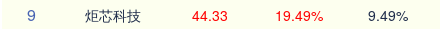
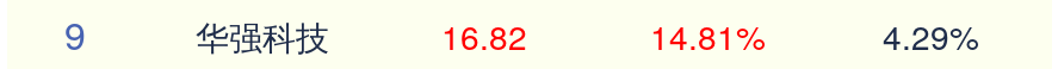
- 炬芯科技
+ 华强科技

- 44.33
+ 16.82

- 19.49%
+ 14.81%

- 9.49%
+ 4.29%
